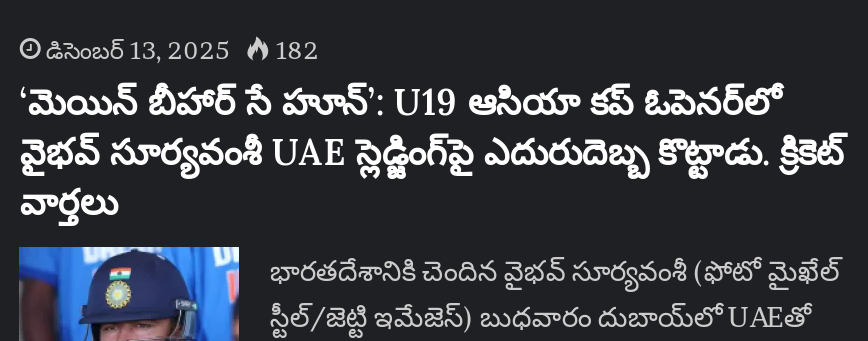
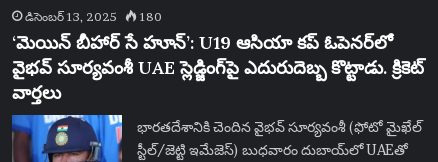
- డిసెంబర్ 13, 2025 182
+ డిసెంబర్ 13, 2025 180
